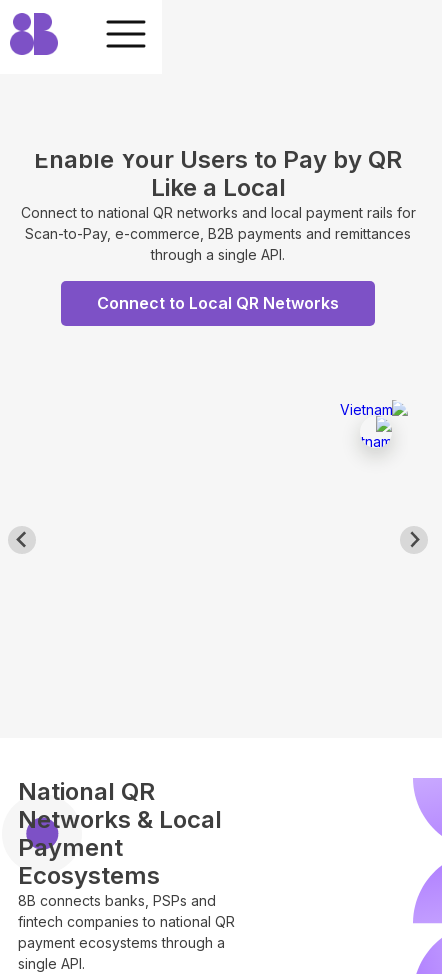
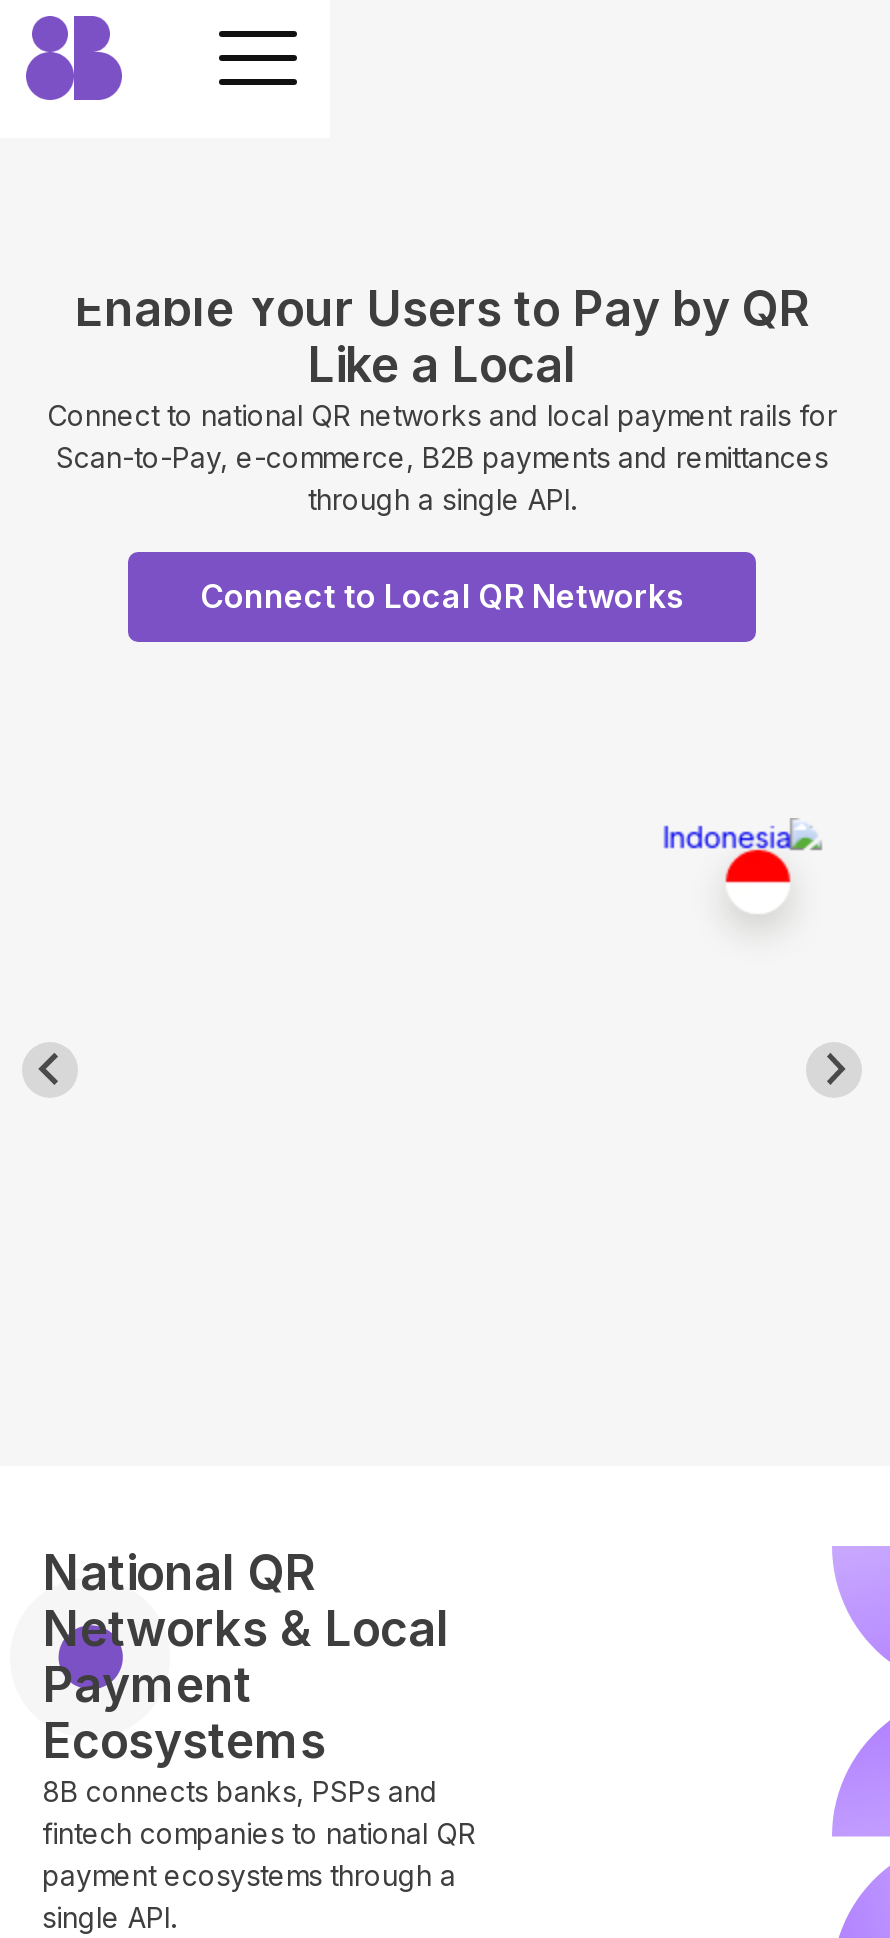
- [image]
+ [image]
